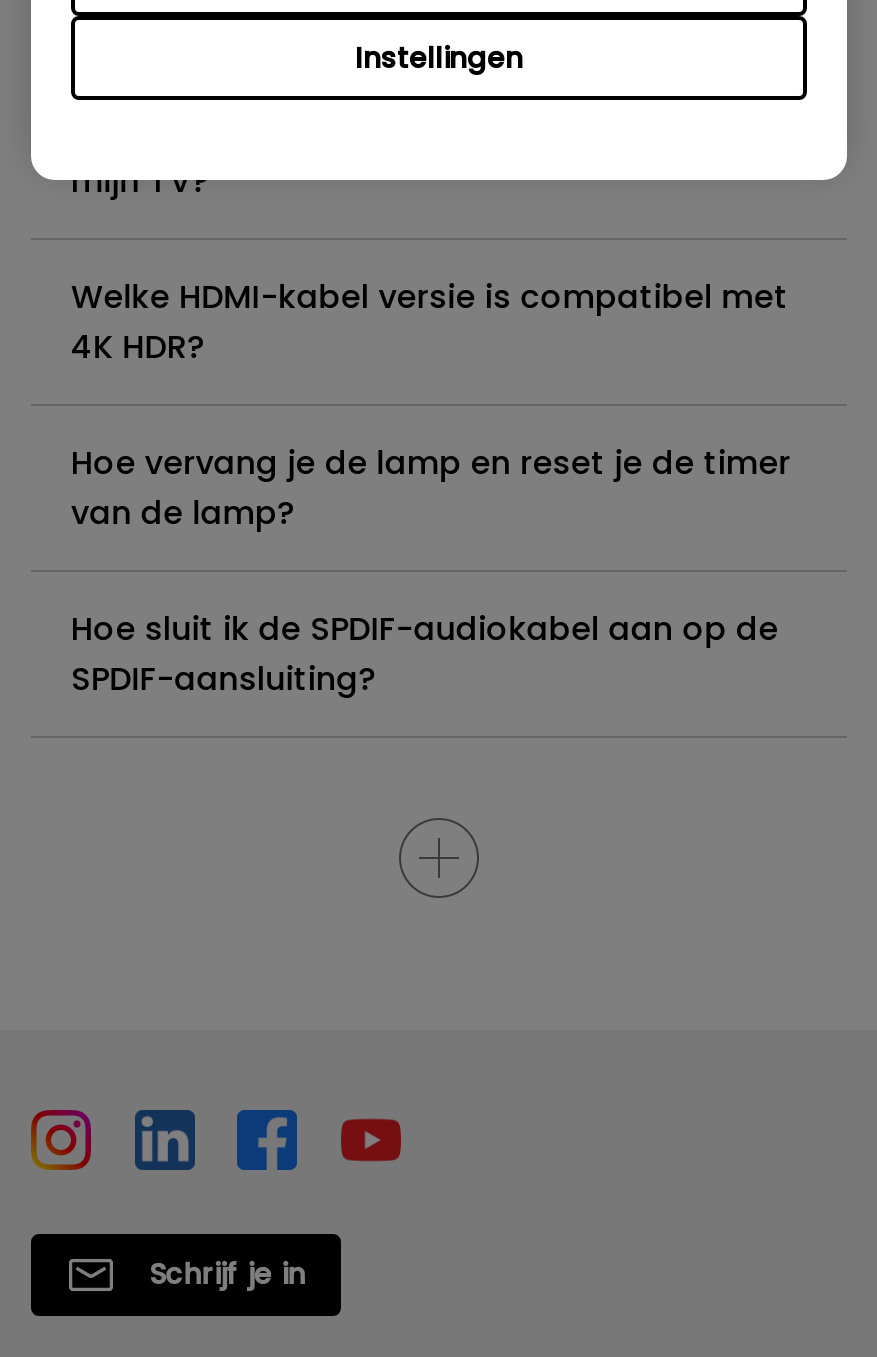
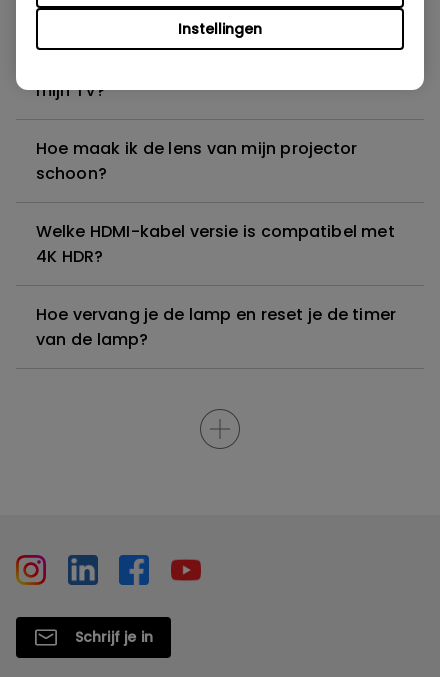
+ Hoe maak ik de lens van mijn projector
+ schoon?

moved down: Welke HDMI-kabel versie is compatibel met | 4K HDR? | Hoe vervang je de lamp en reset je de timer | van de lamp?

- Hoe sluit ik de SPDIF-audiokabel aan op de
- SPDIF-aansluiting?
